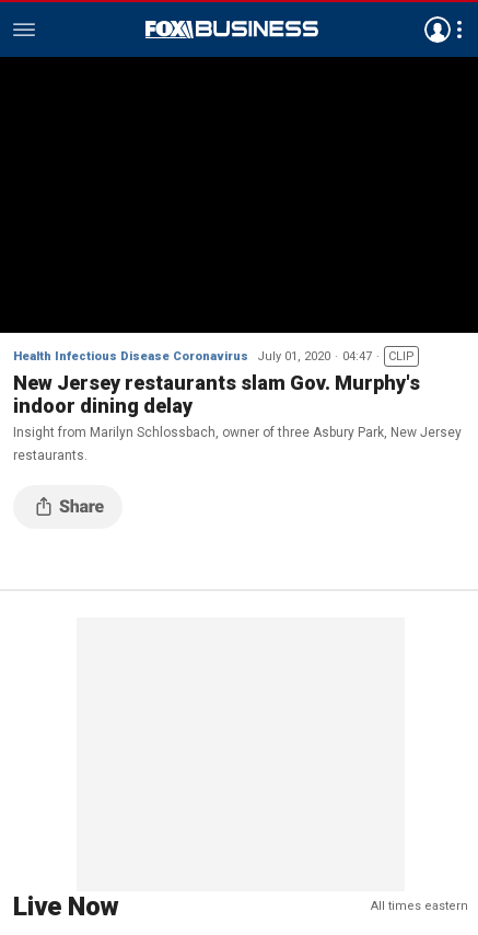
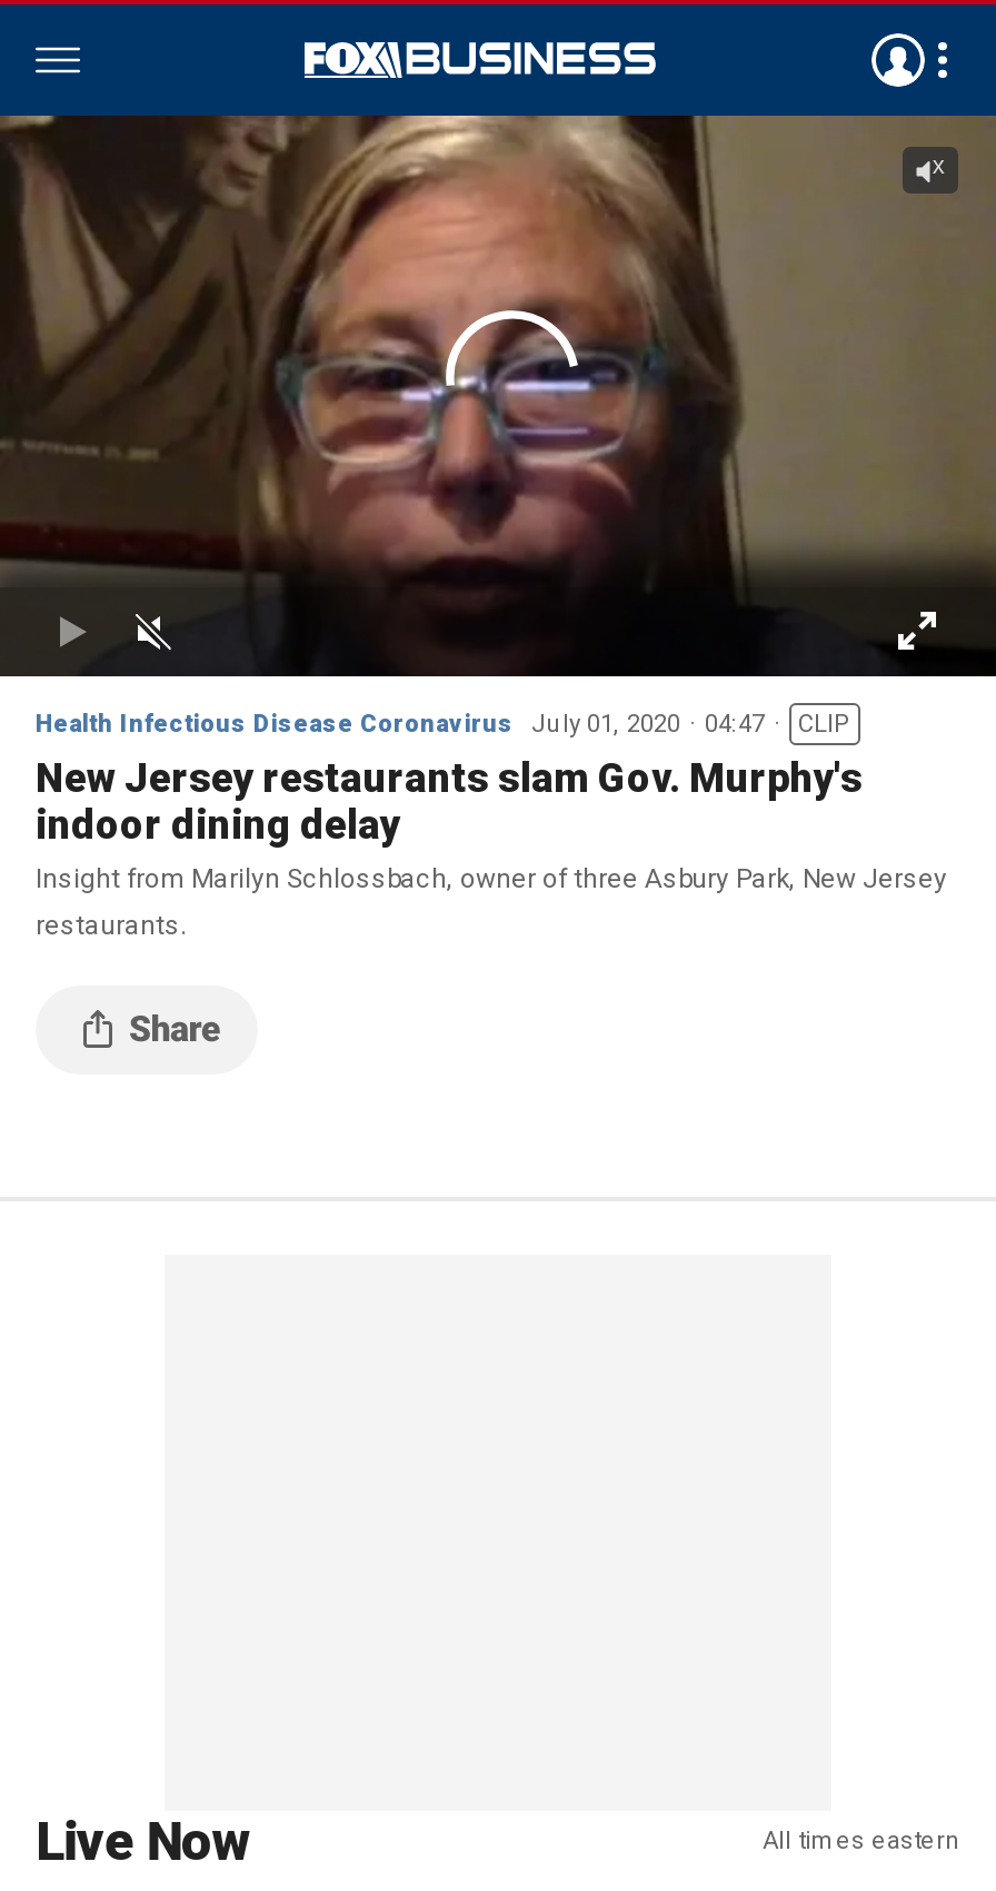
+ [image]
